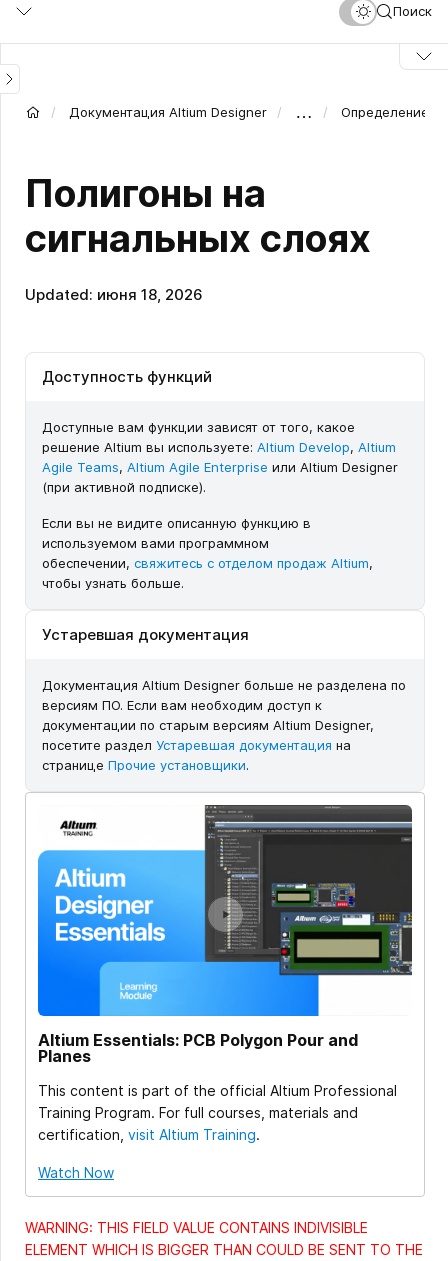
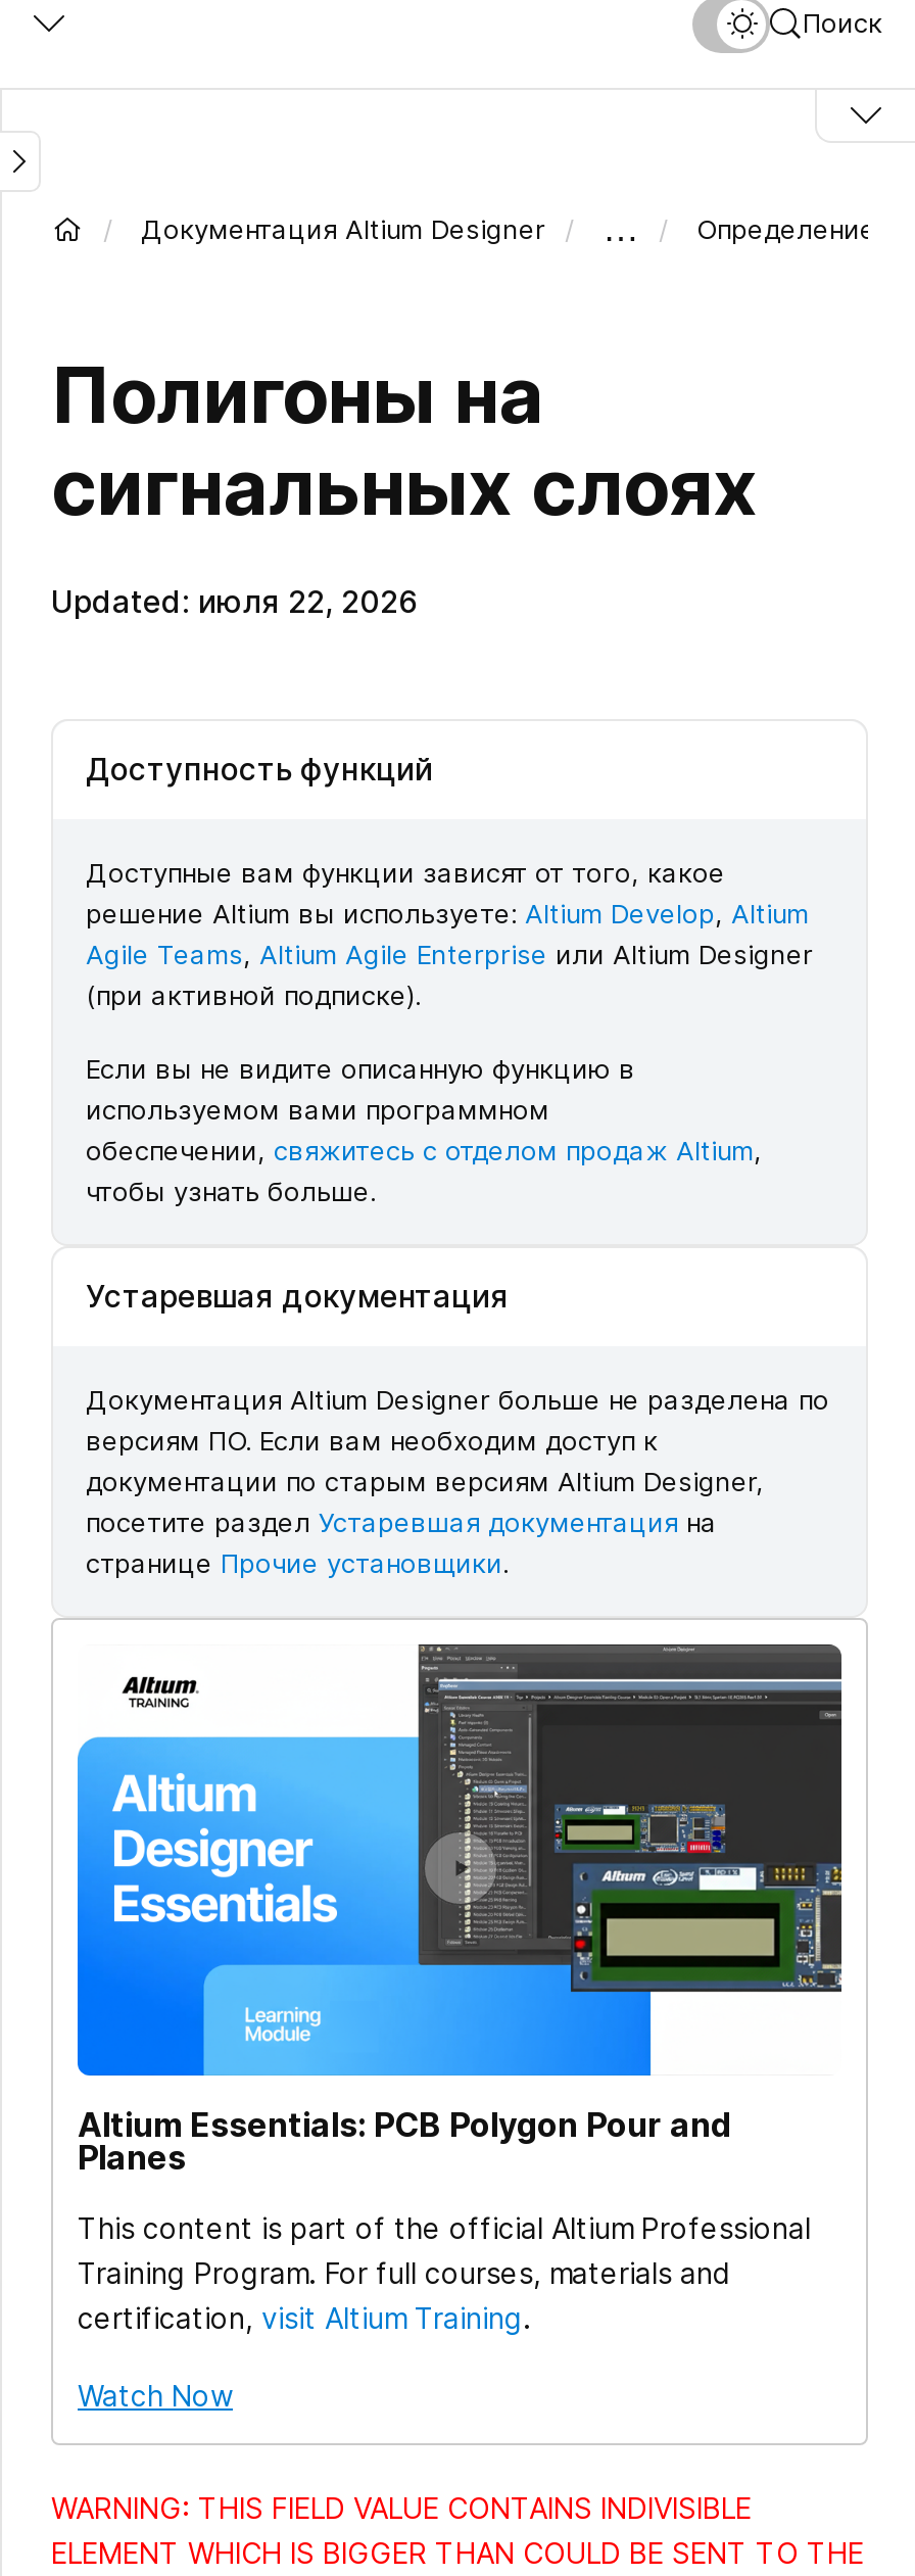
- Updated: июня 18, 2026
+ Updated: июля 22, 2026
